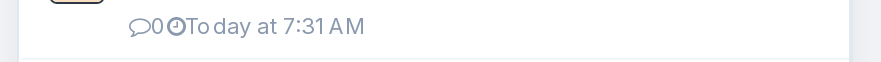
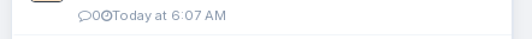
- 0 Today at 7:31 AM
+ 0 Today at 6:07 AM
